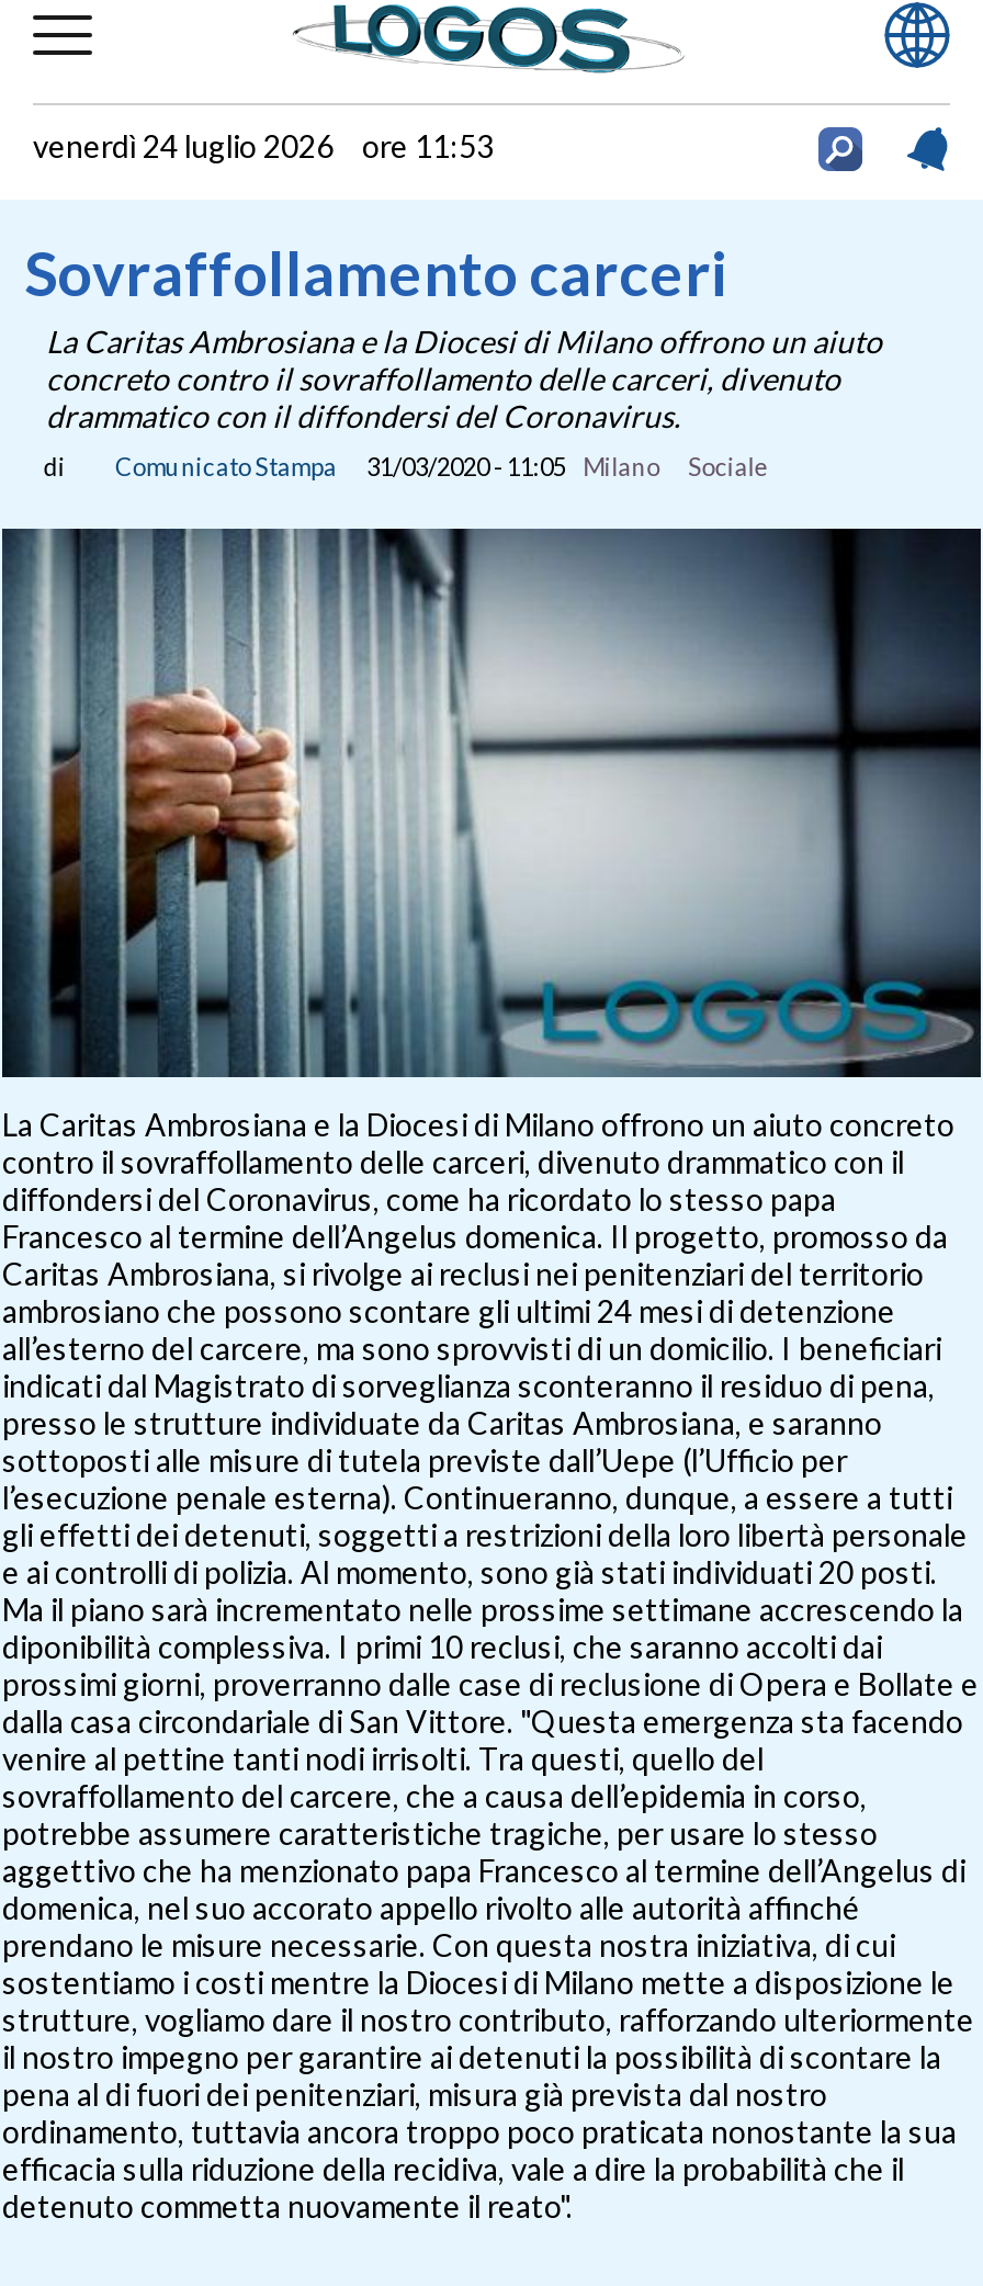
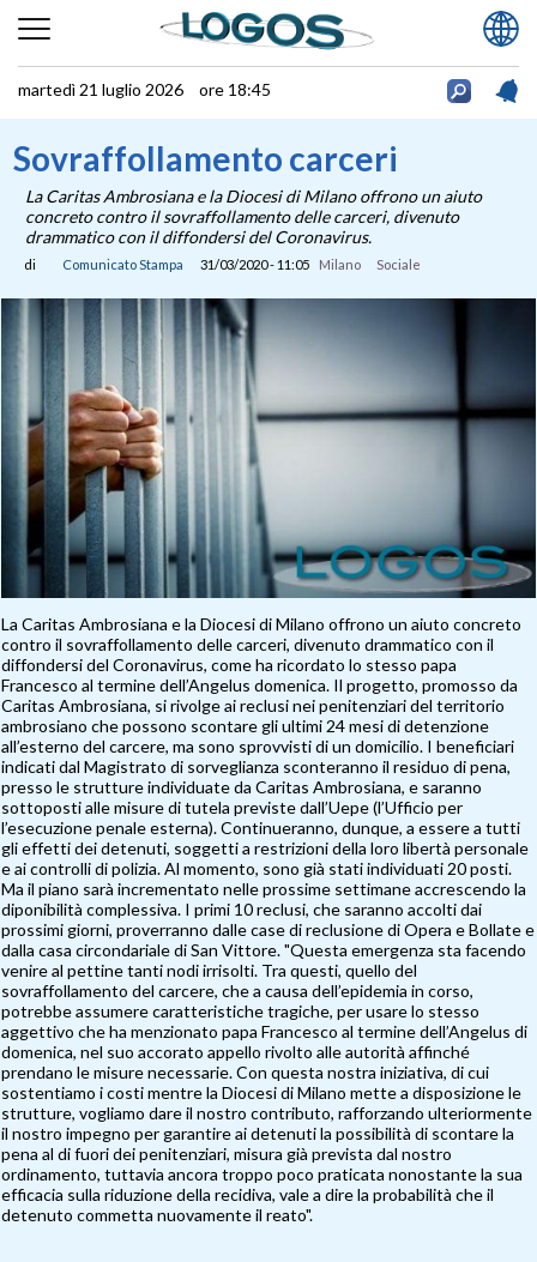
- venerdì 24 luglio 2026 ore 11:53
+ martedì 21 luglio 2026 ore 18:45
